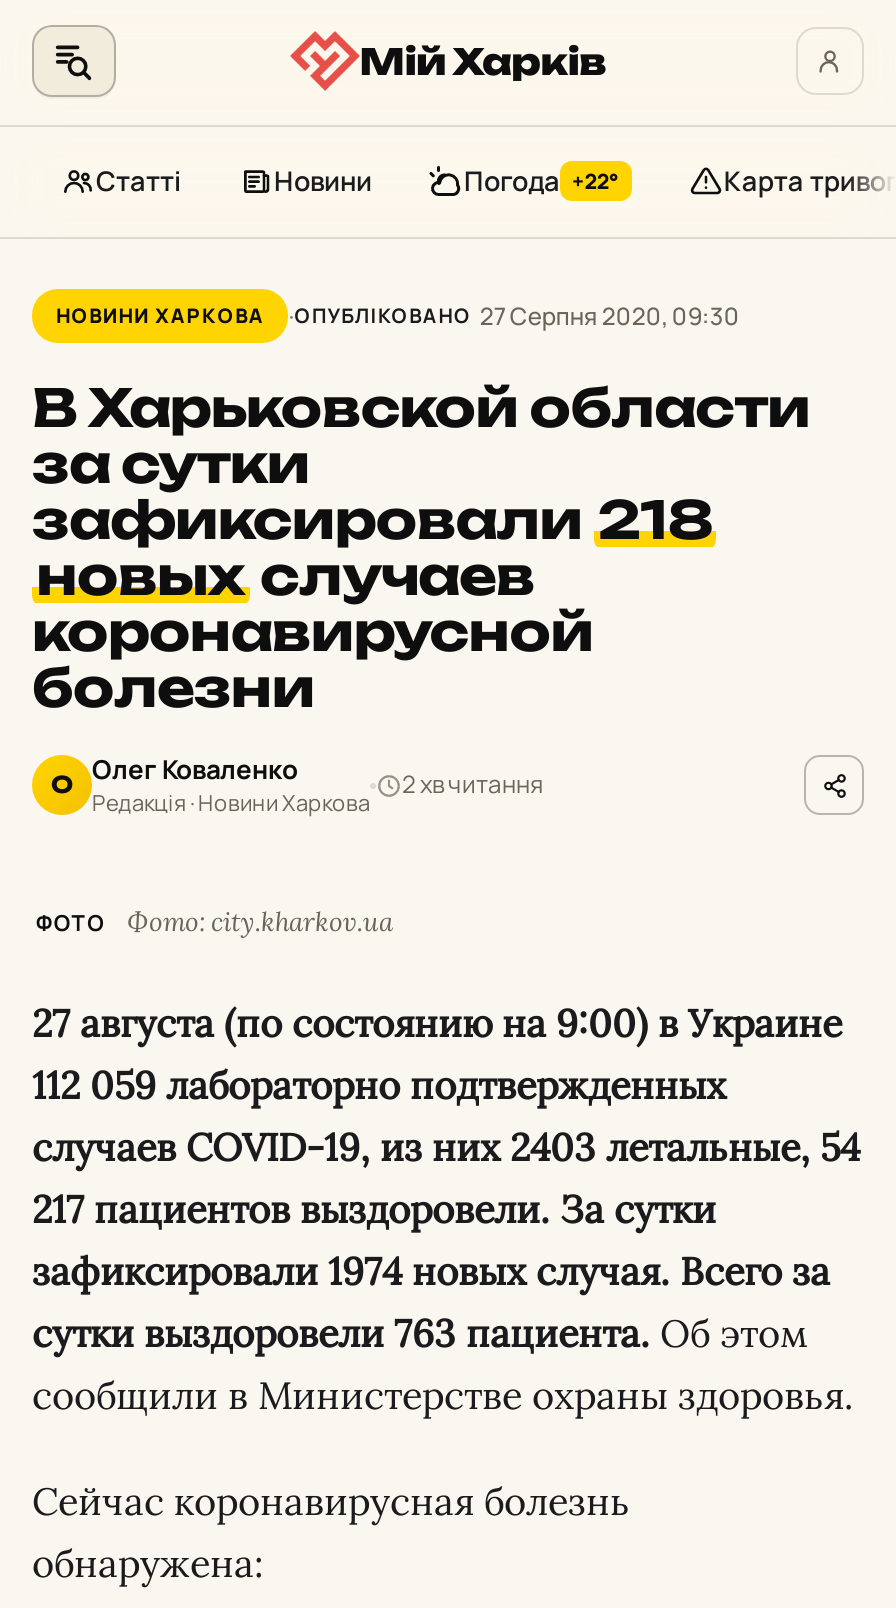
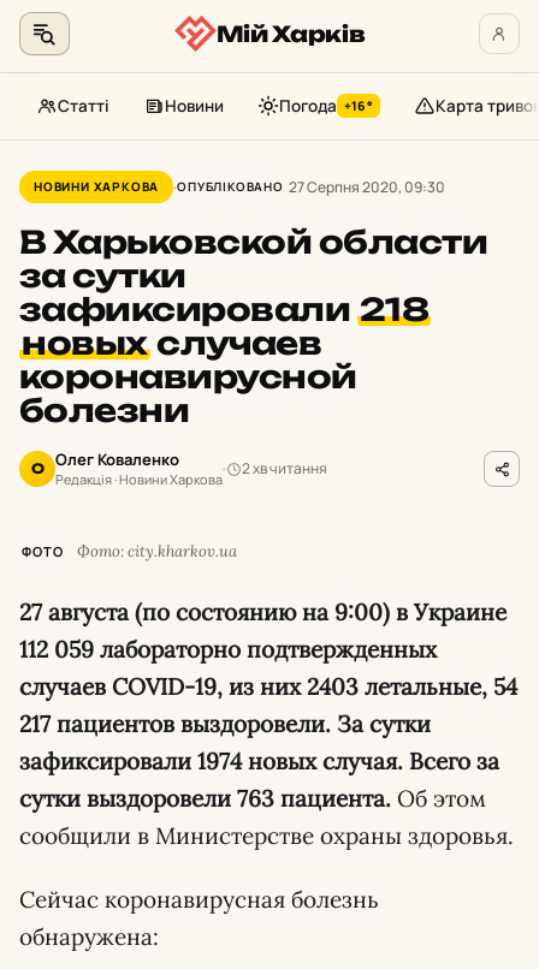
- Погода +22°
+ Погода +16°
